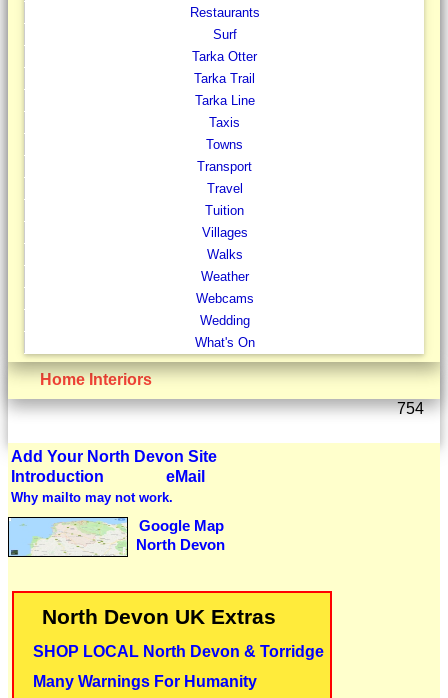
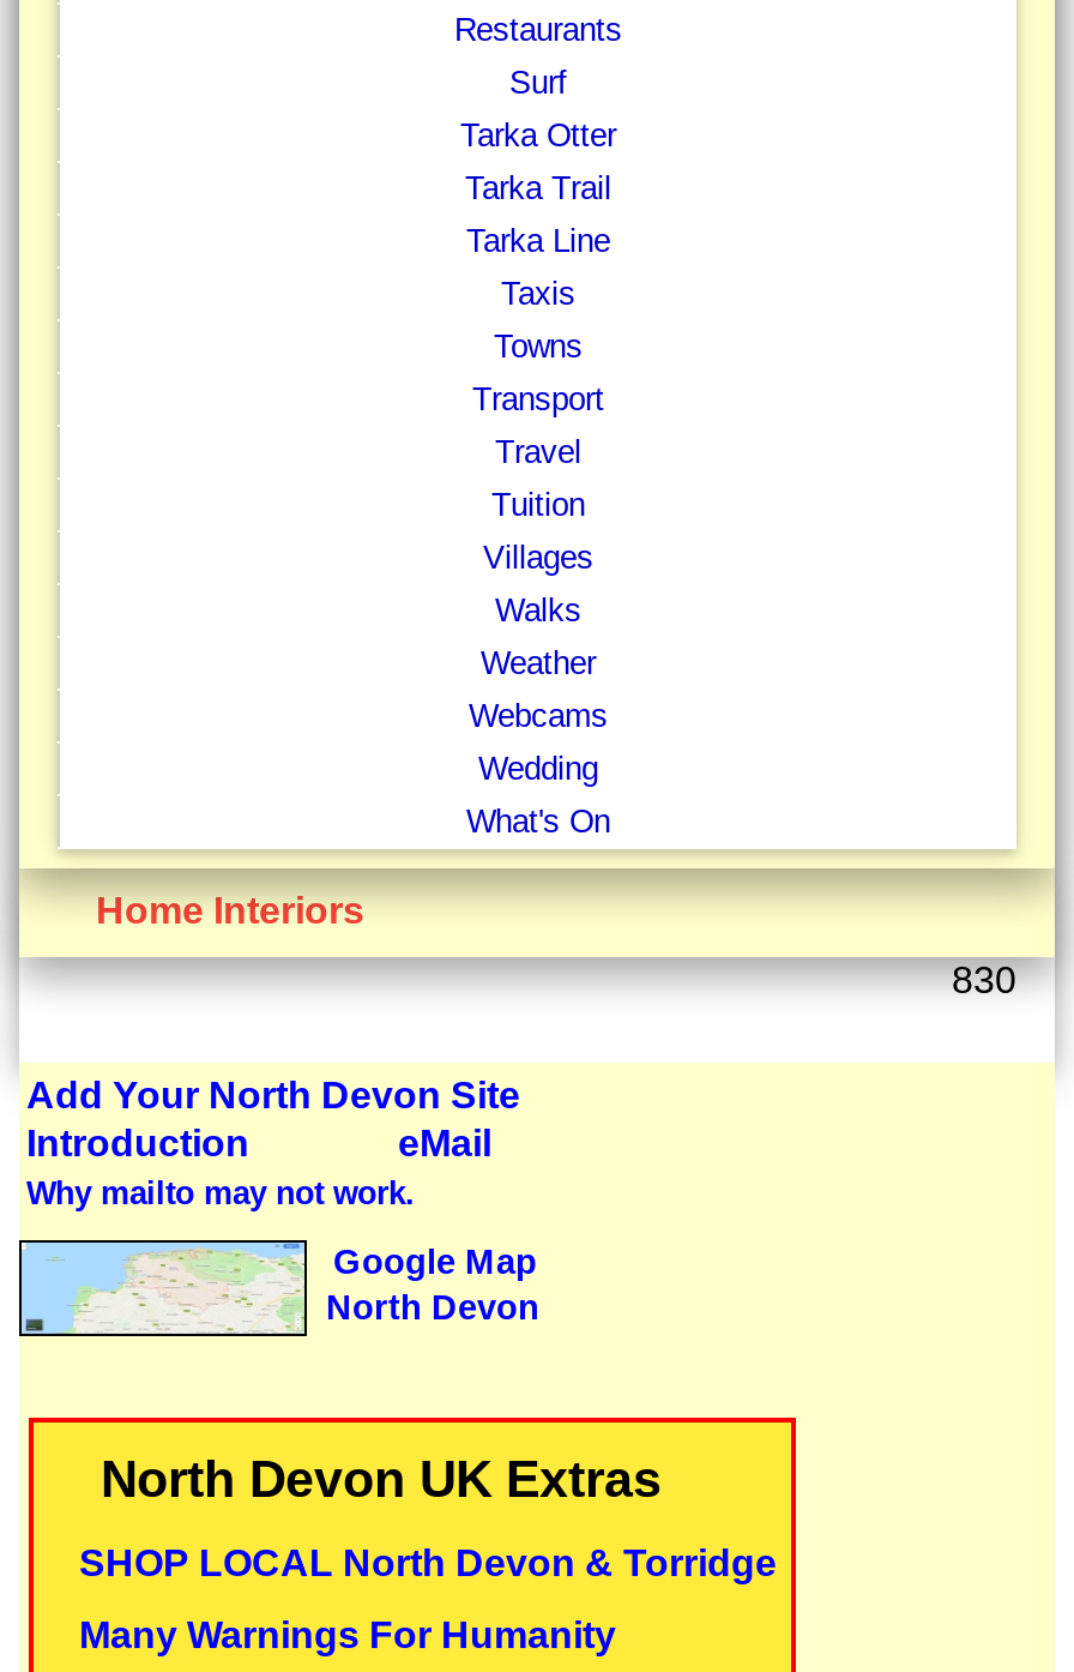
- 754
+ 830
